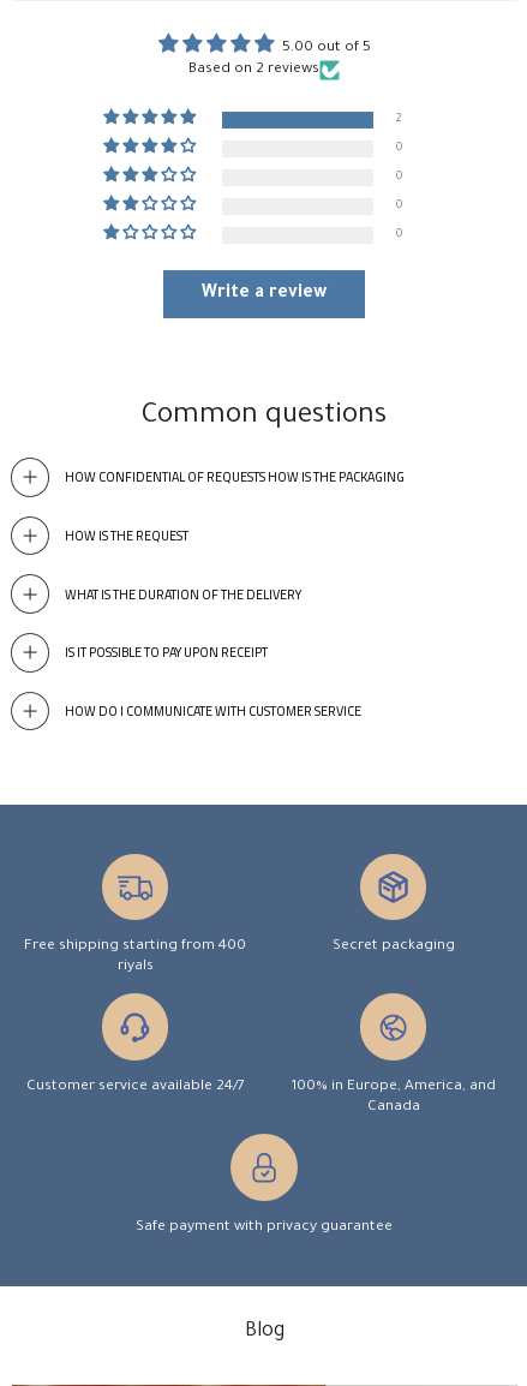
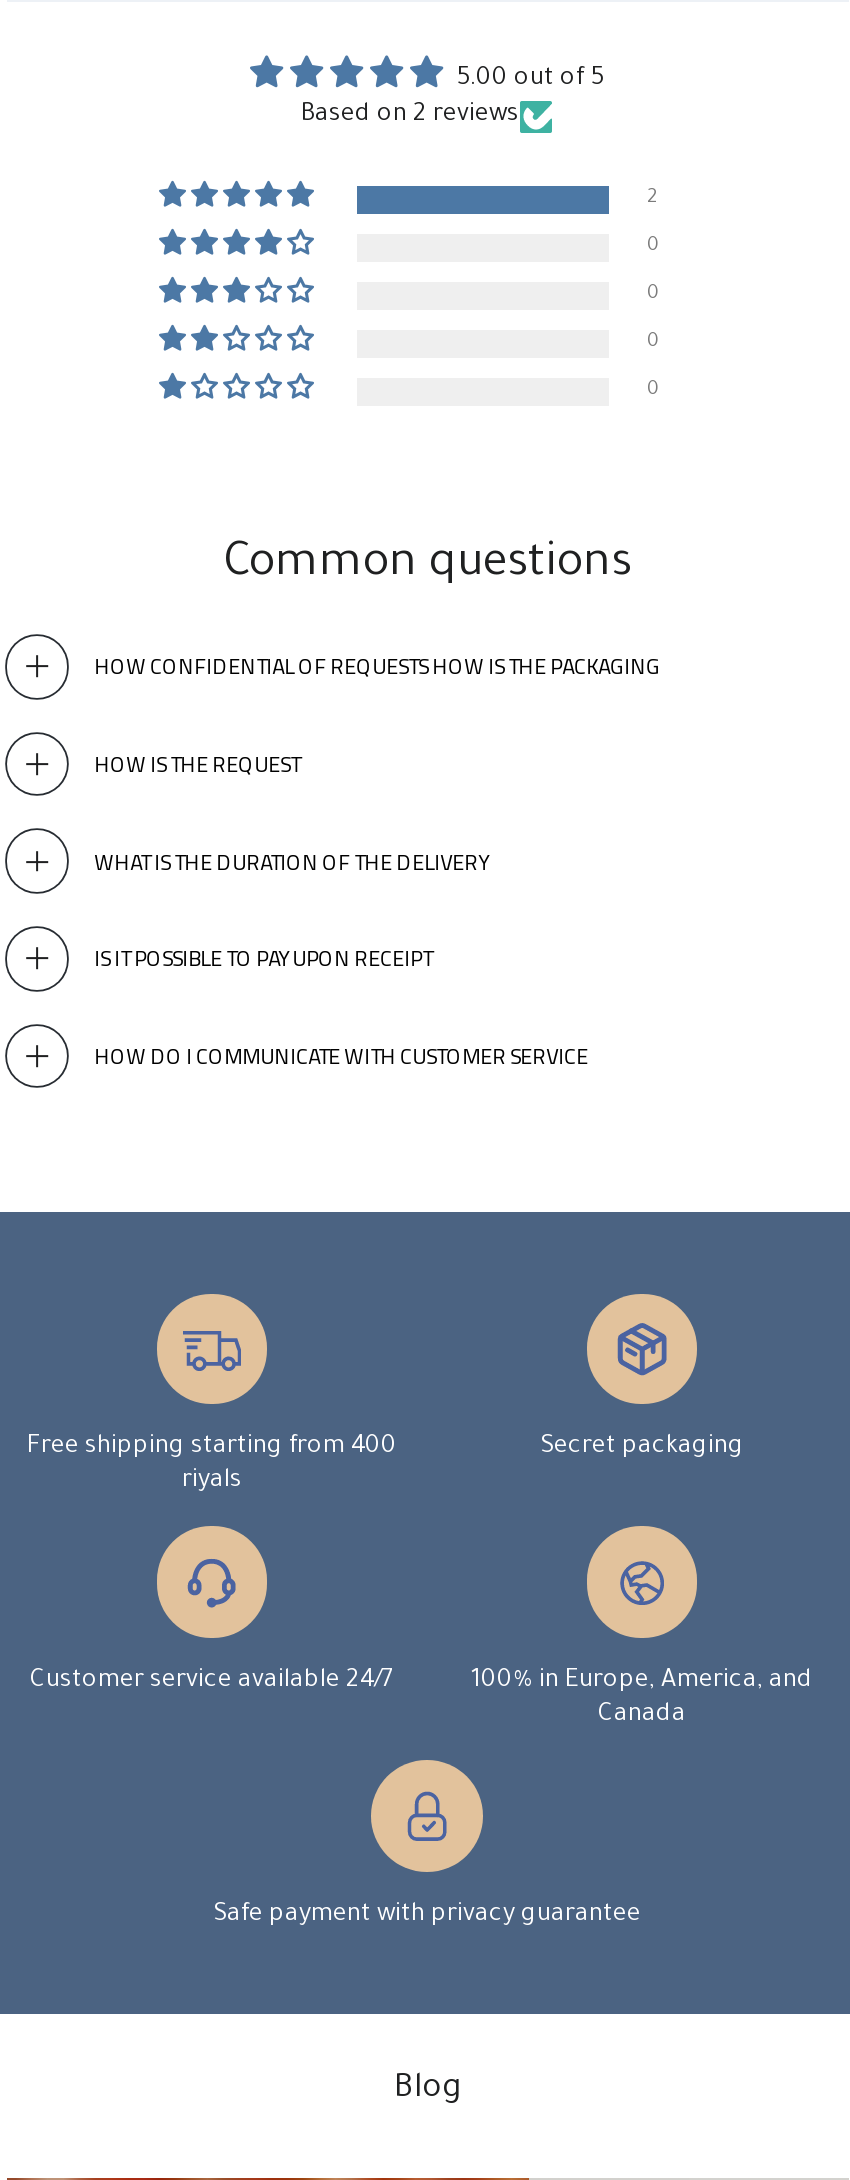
- Write a review
